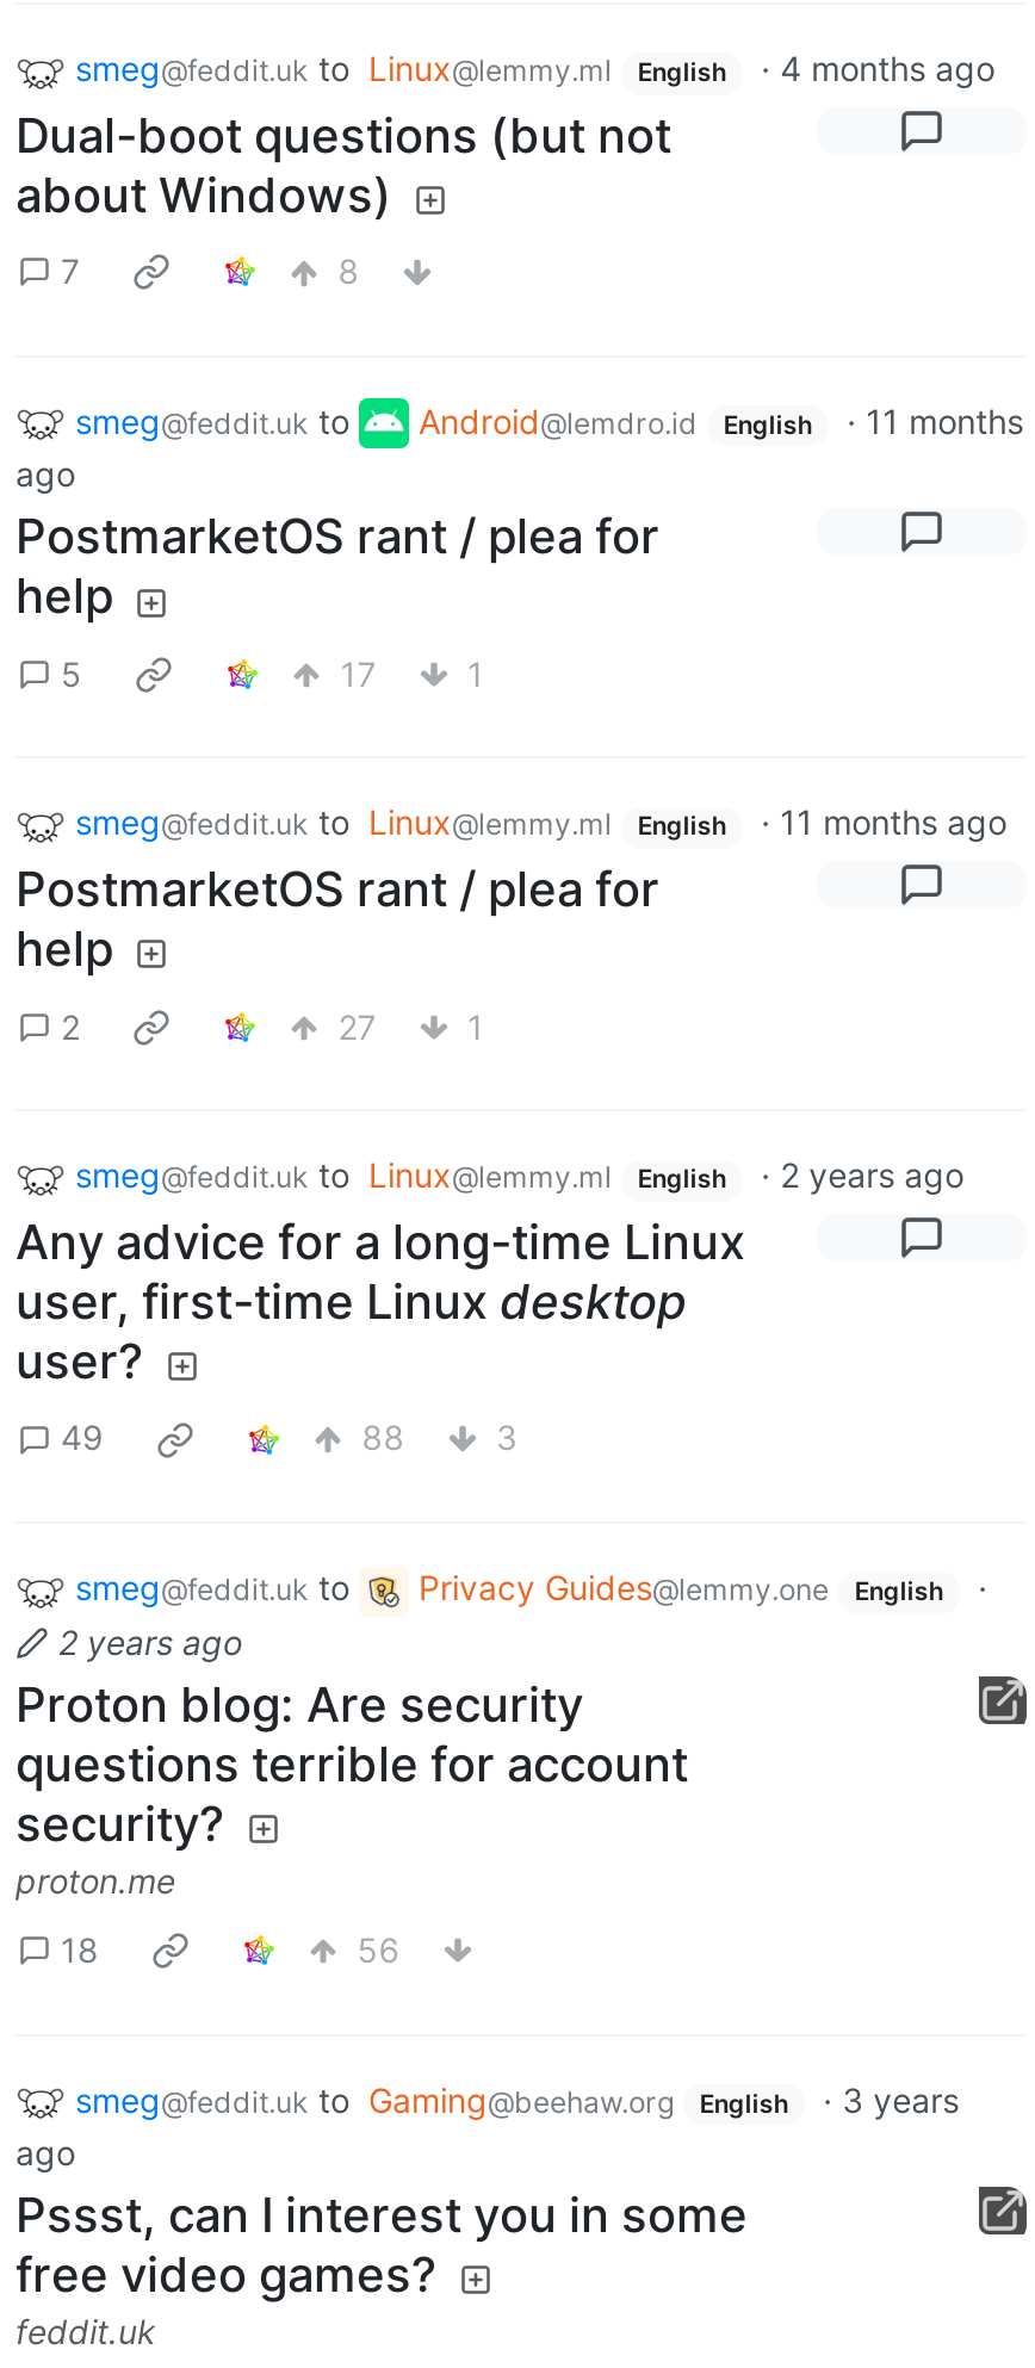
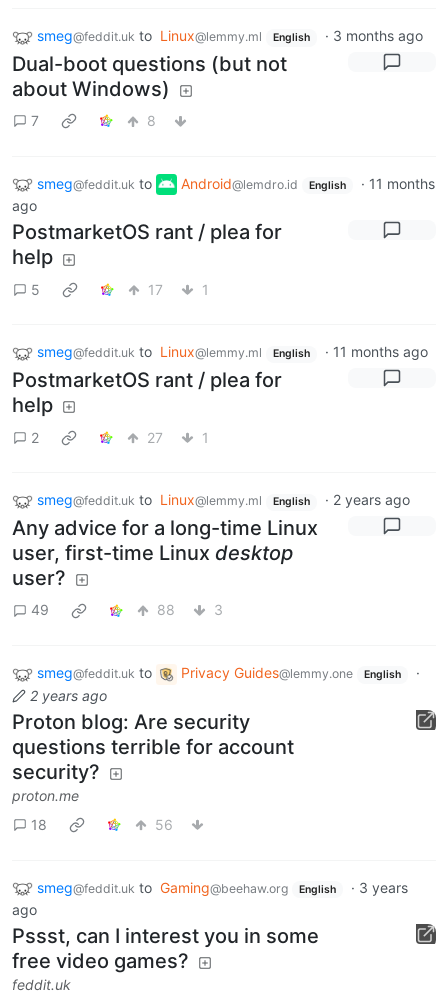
- smeg@feddit.uk to Linux@lemmy.ml English · 4 months ago
+ smeg@feddit.uk to Linux@lemmy.ml English · 3 months ago
